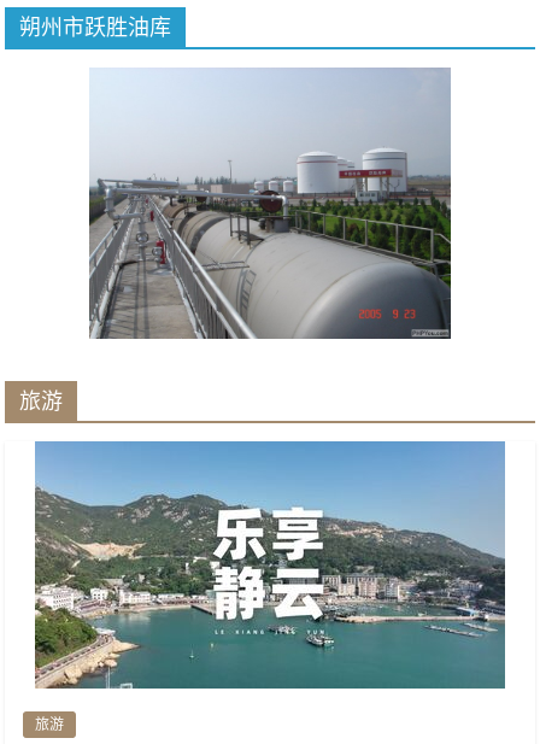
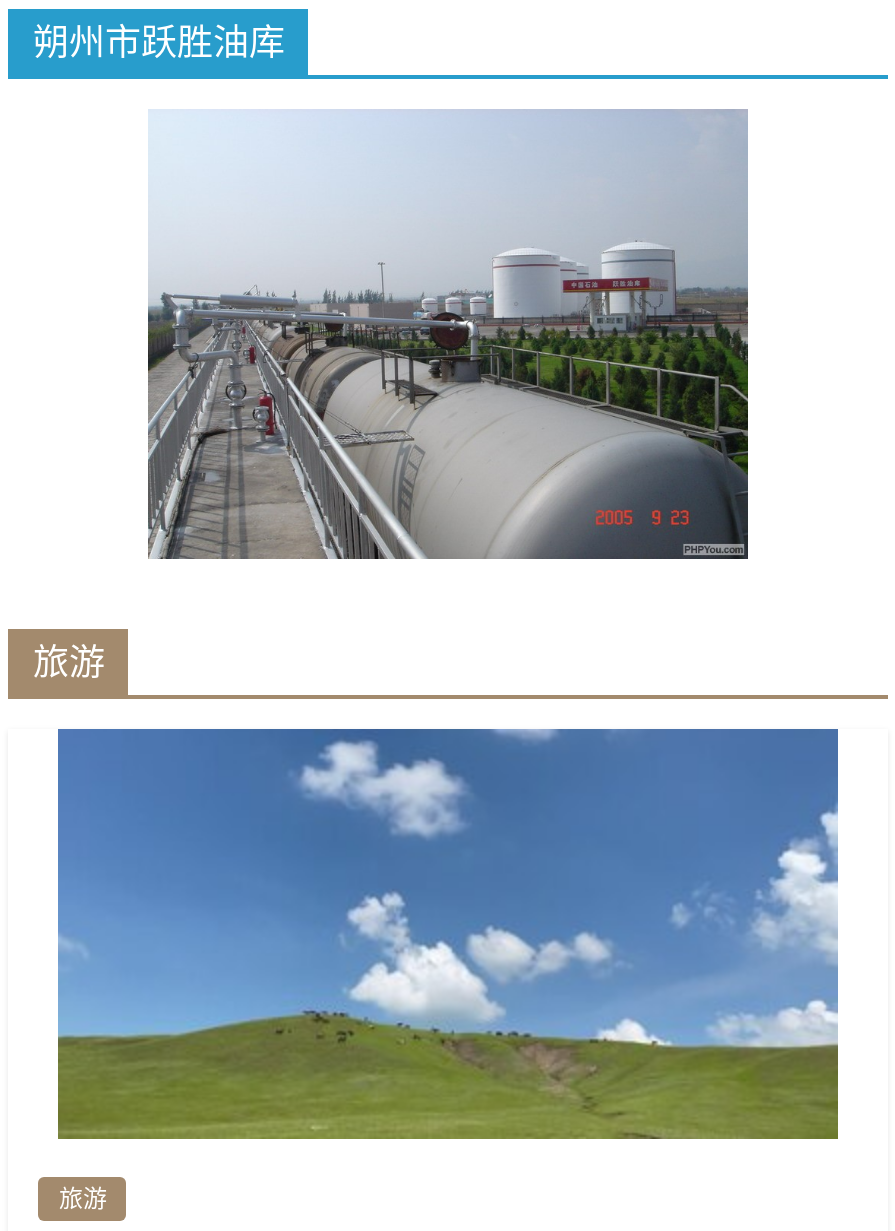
- [image]
+ [image]
